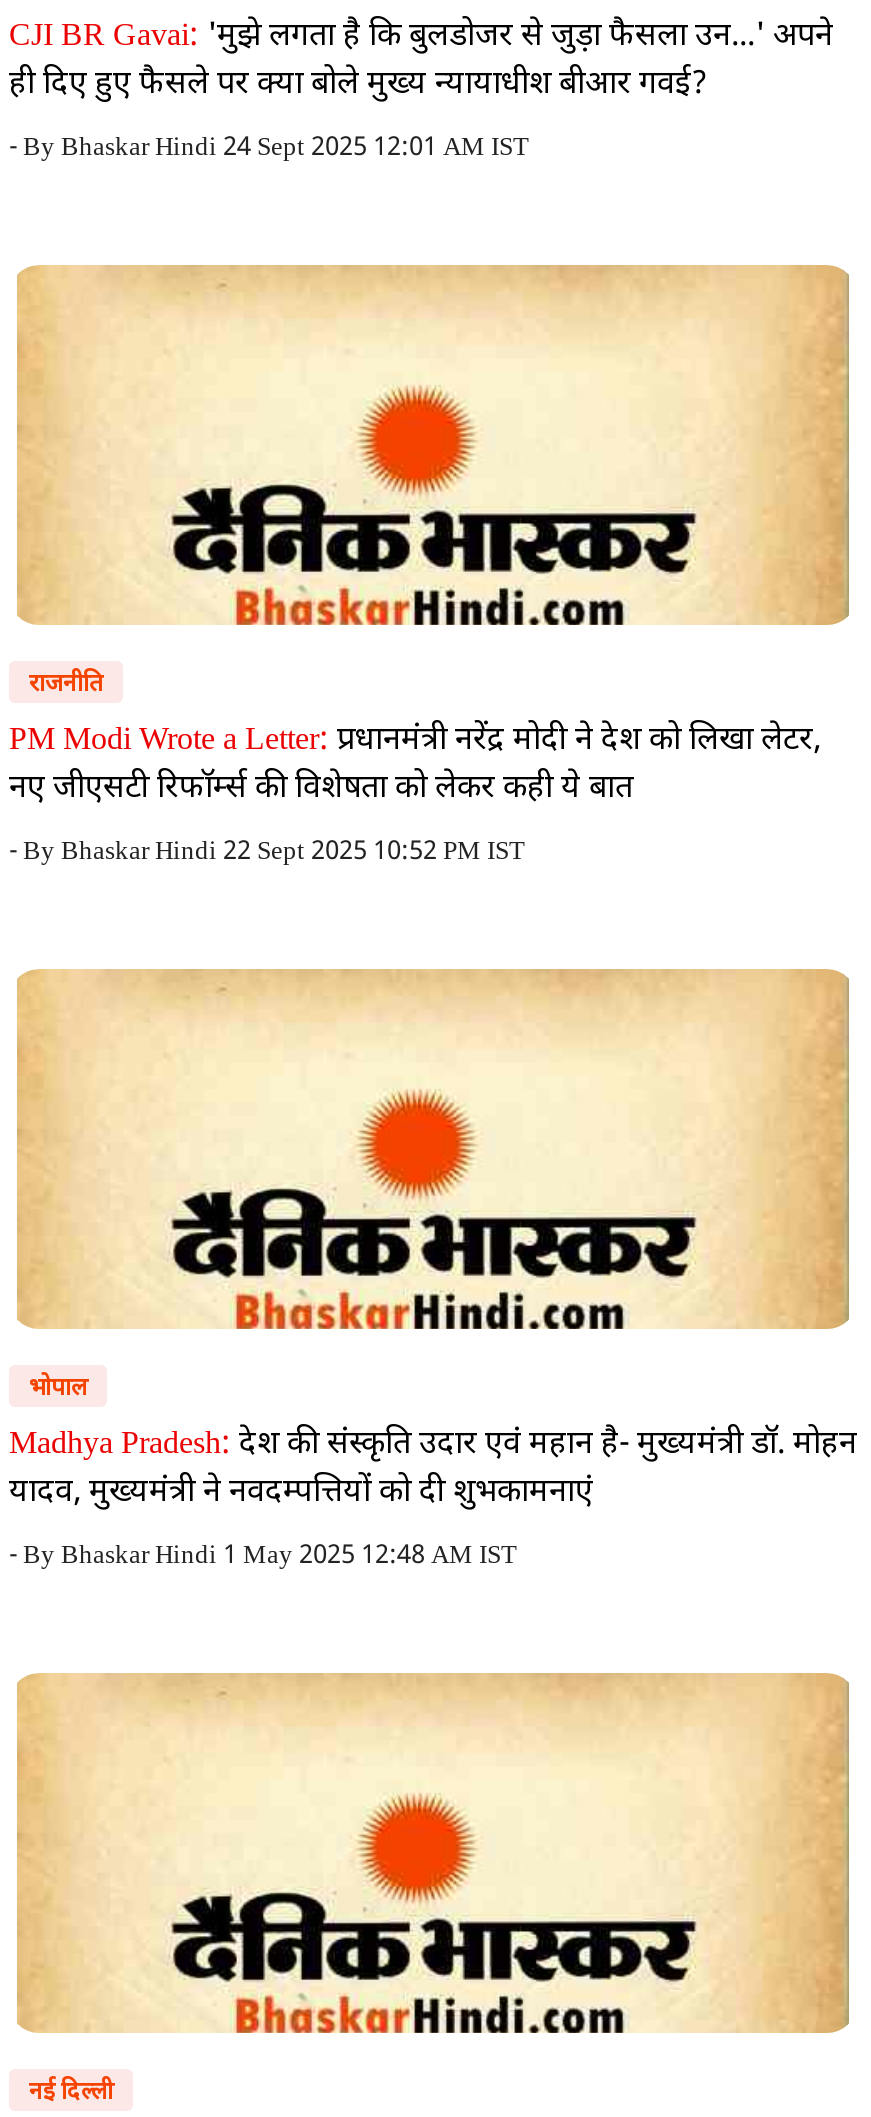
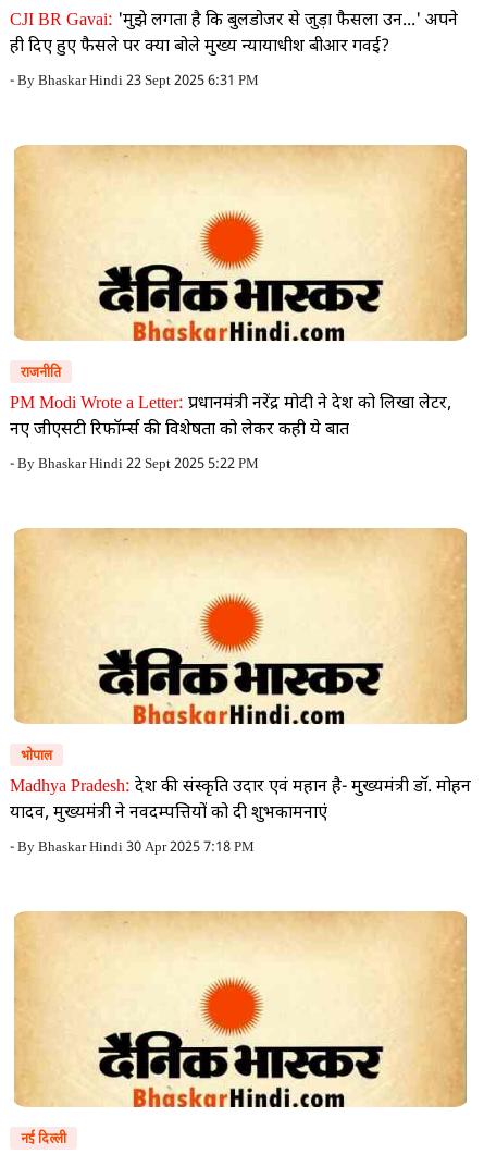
- - By Bhaskar Hindi 24 Sept 2025 12:01 AM IST
+ - By Bhaskar Hindi 23 Sept 2025 6:31 PM

- - By Bhaskar Hindi 22 Sept 2025 10:52 PM IST
+ - By Bhaskar Hindi 22 Sept 2025 5:22 PM

- - By Bhaskar Hindi 1 May 2025 12:48 AM IST
+ - By Bhaskar Hindi 30 Apr 2025 7:18 PM
